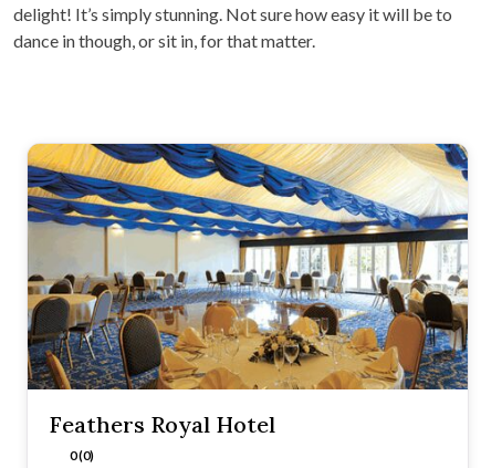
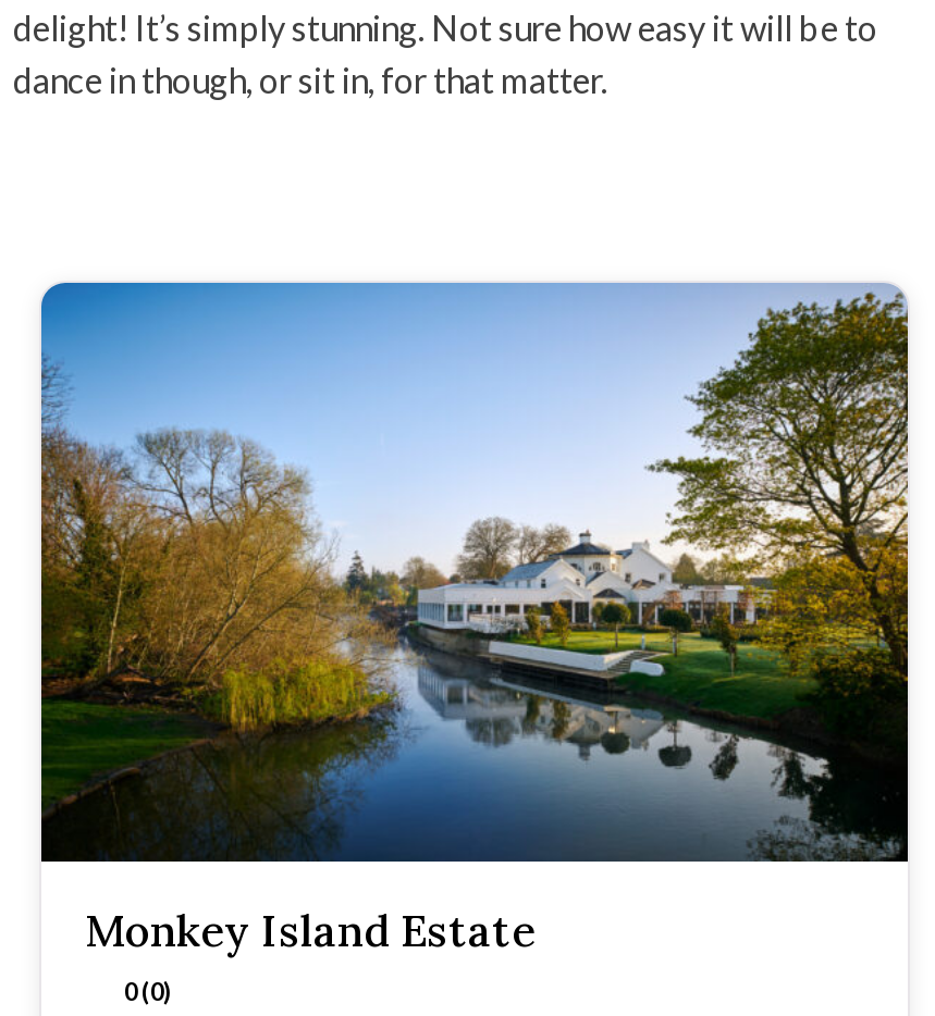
- [image]
- Feathers Royal Hotel
+ [image]
+ Monkey Island Estate
